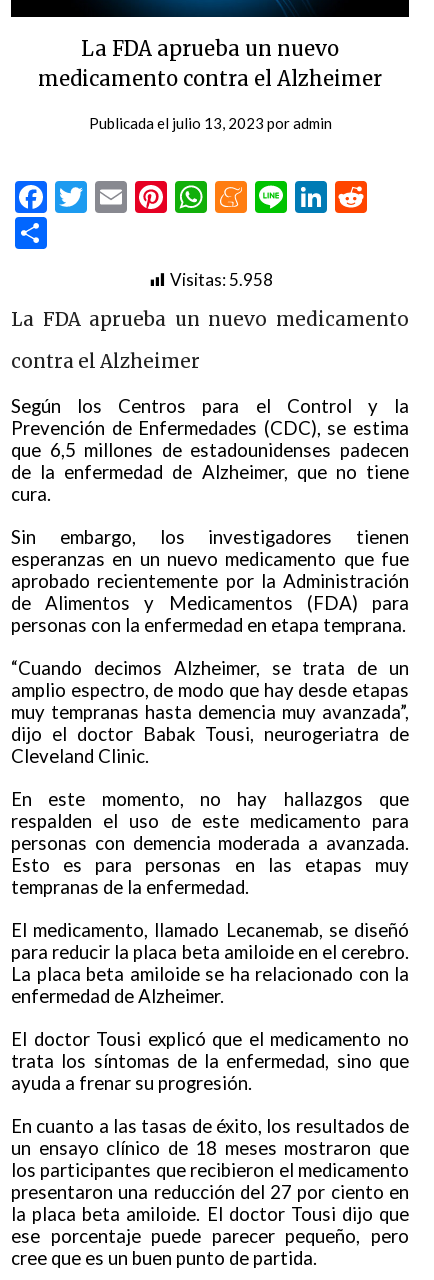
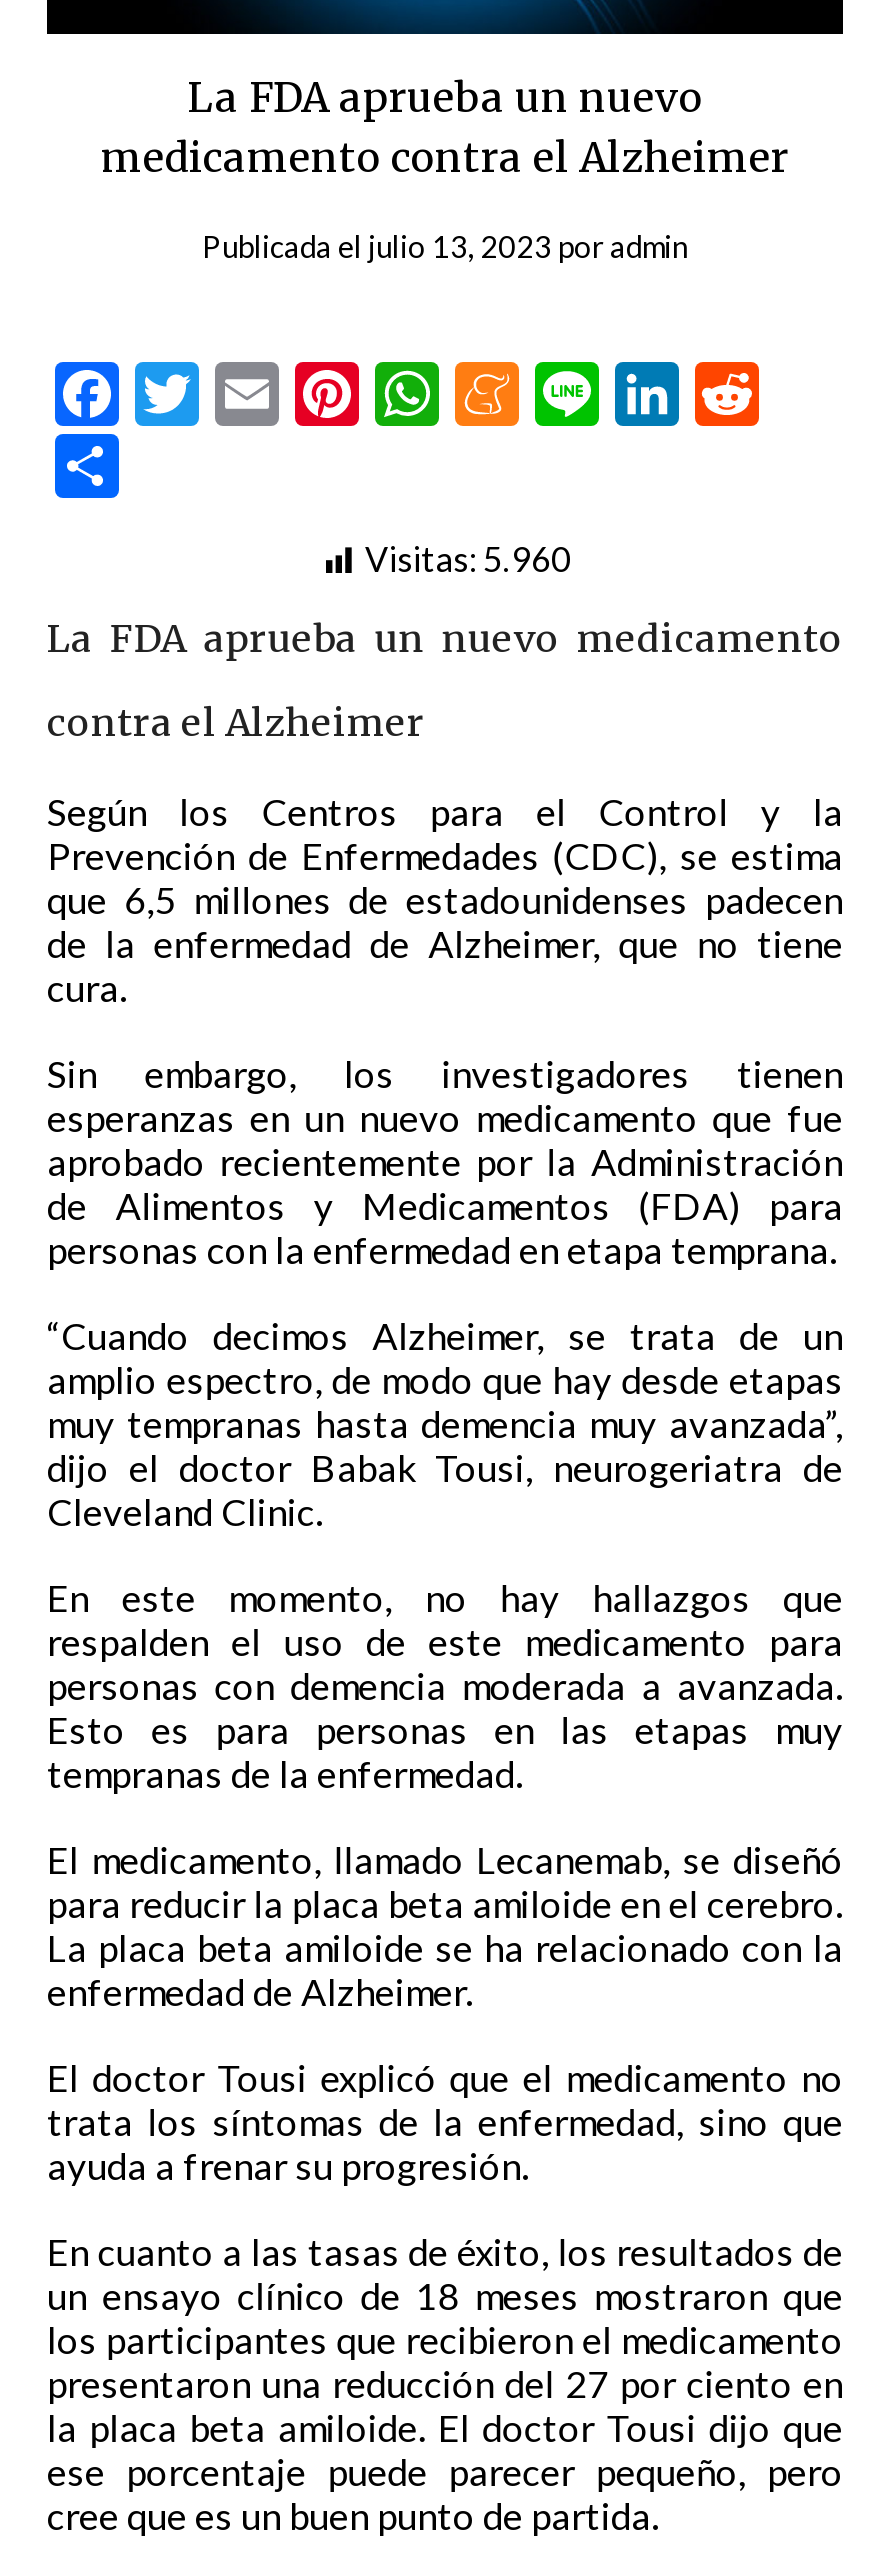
- Visitas: 5.958
+ Visitas: 5.960
